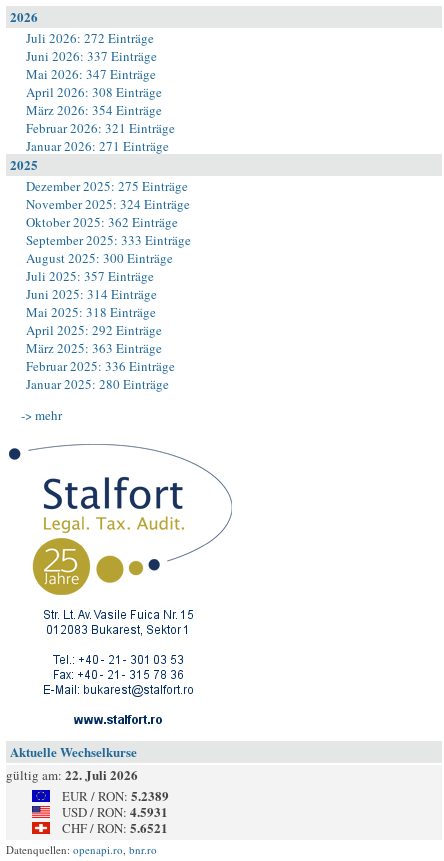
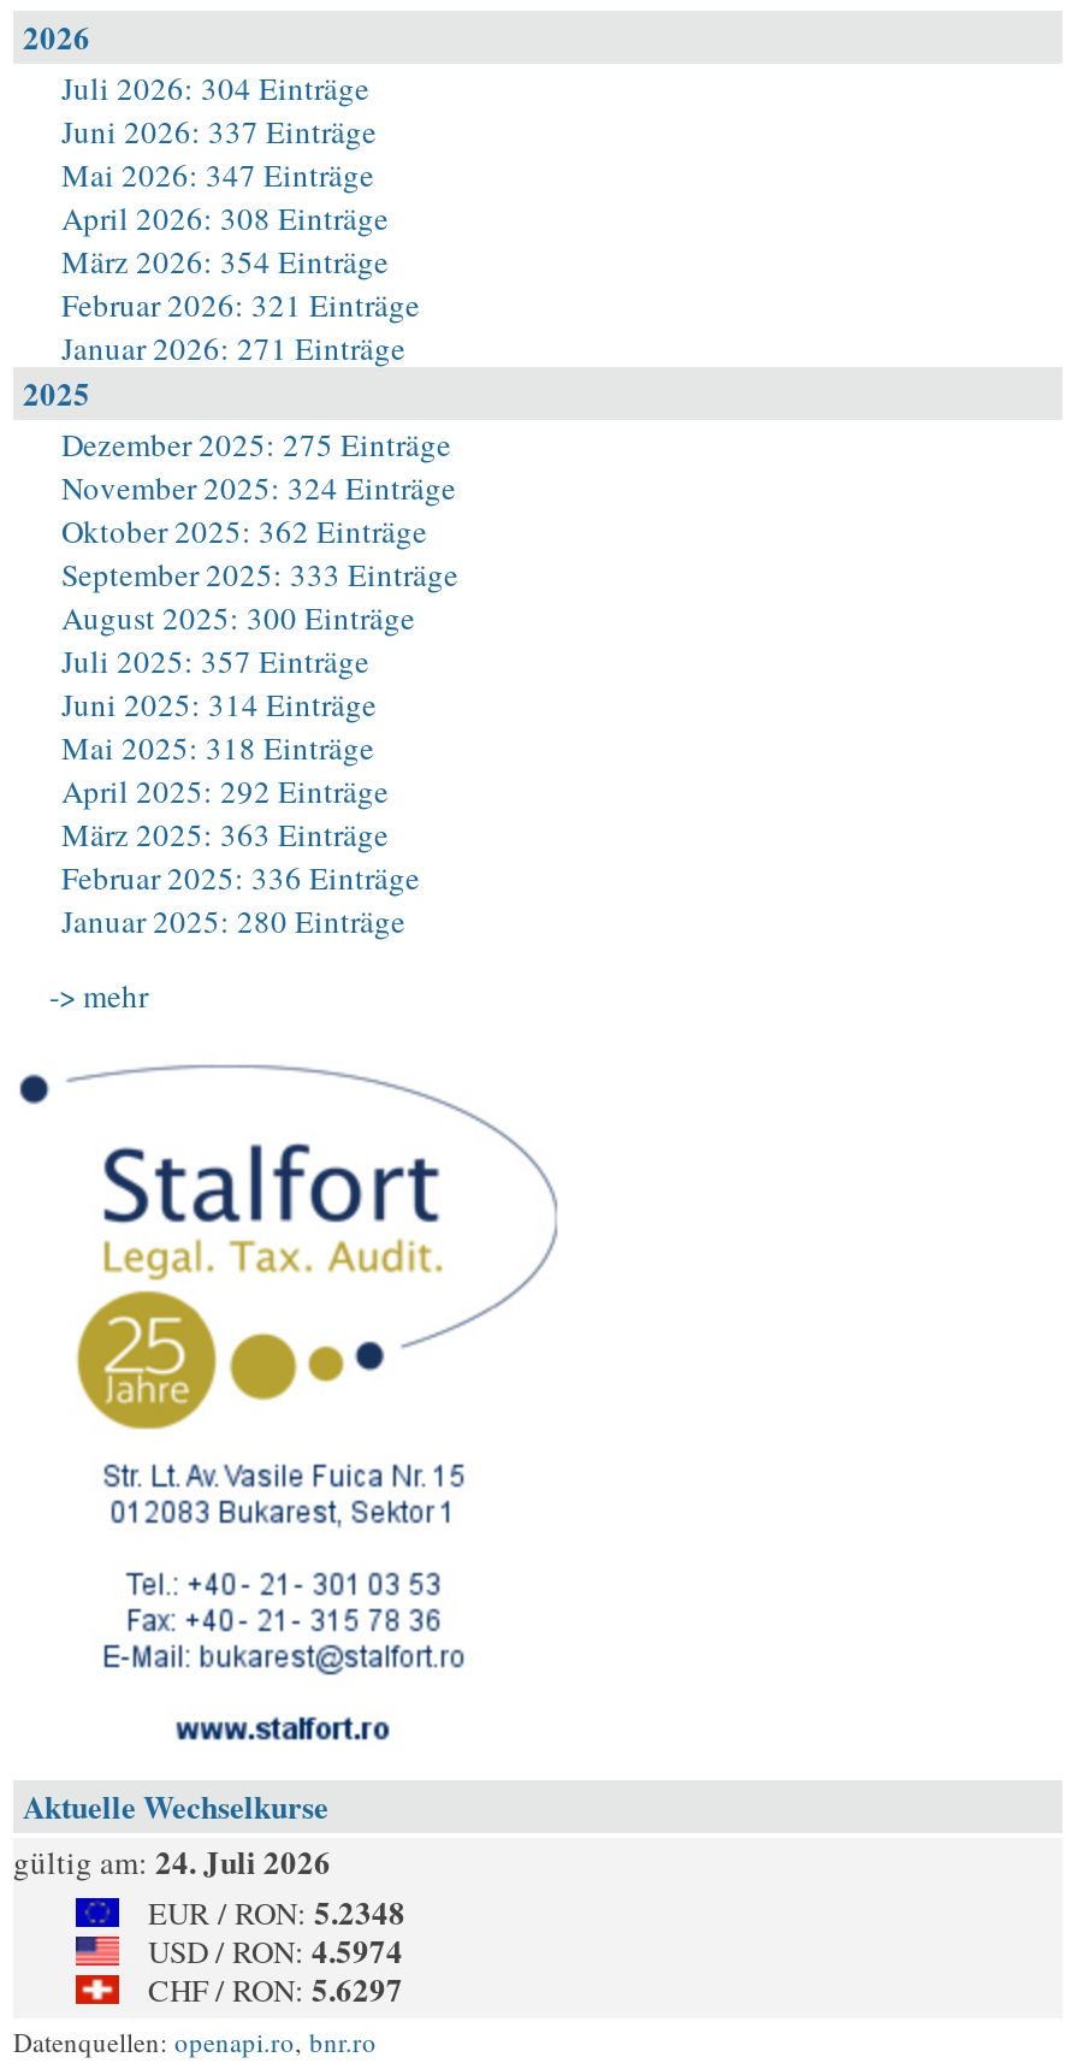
- Juli 2026: 272 Einträge
+ Juli 2026: 304 Einträge

- gültig am: 22. Juli 2026
+ gültig am: 24. Juli 2026

- EUR / RON: 5.2389
+ EUR / RON: 5.2348

- USD / RON: 4.5931
+ USD / RON: 4.5974

- CHF / RON: 5.6521
+ CHF / RON: 5.6297
